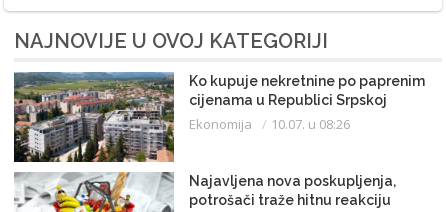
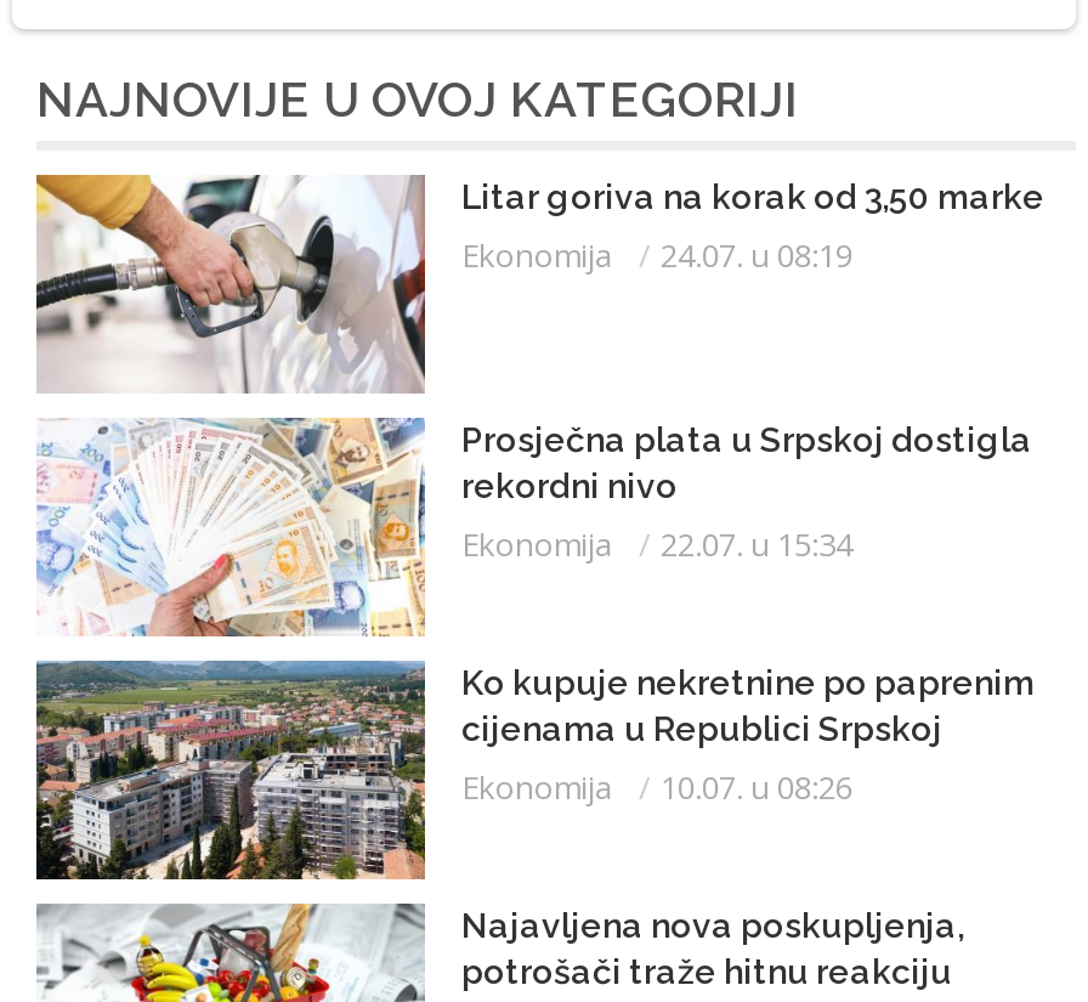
+ [image]
+ Litar goriva na korak od 3,50 marke
+ Ekonomija
+ 24.07. u 08:19

+ [image]
+ Prosječna plata u Srpskoj dostigla
+ rekordni nivo
+ Ekonomija
+ 22.07. u 15:34
